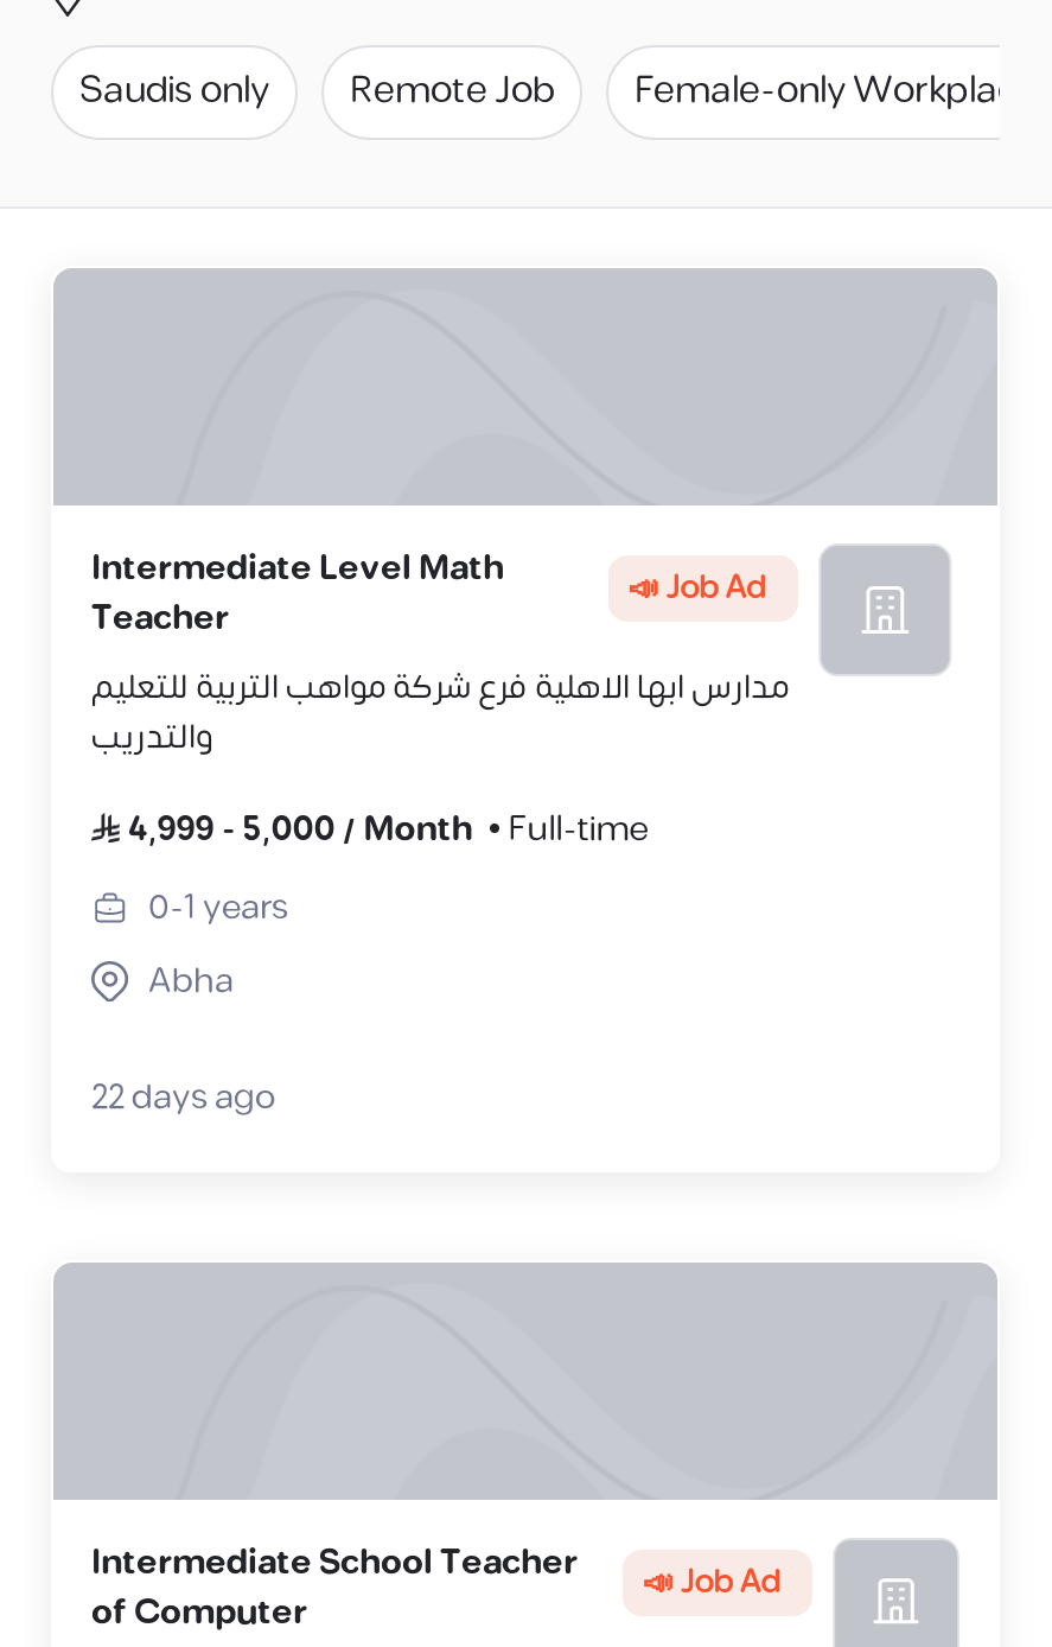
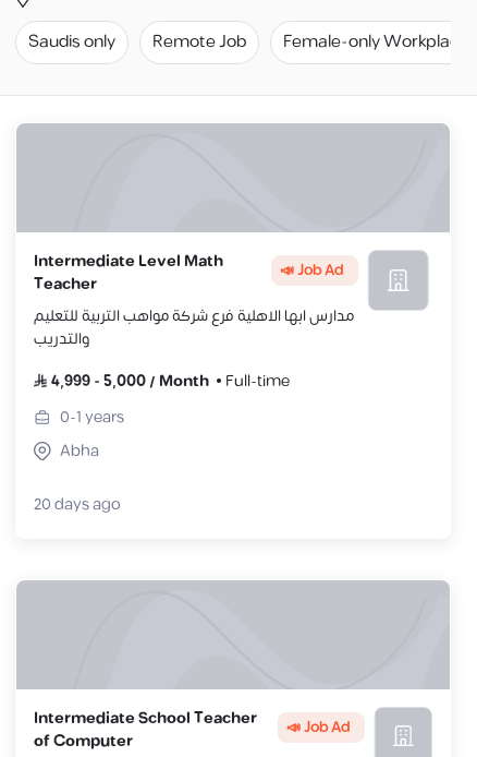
- 22 days ago
+ 20 days ago
